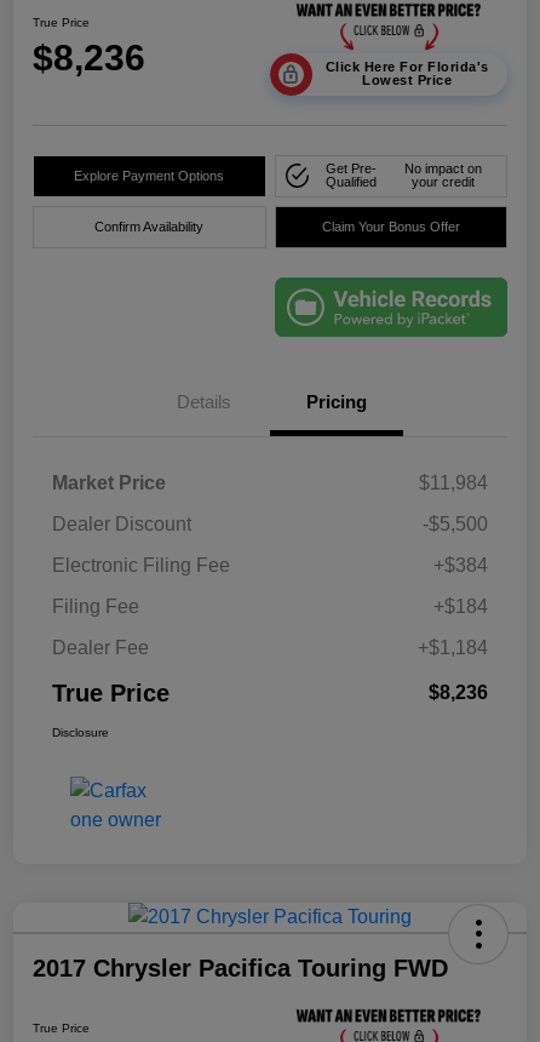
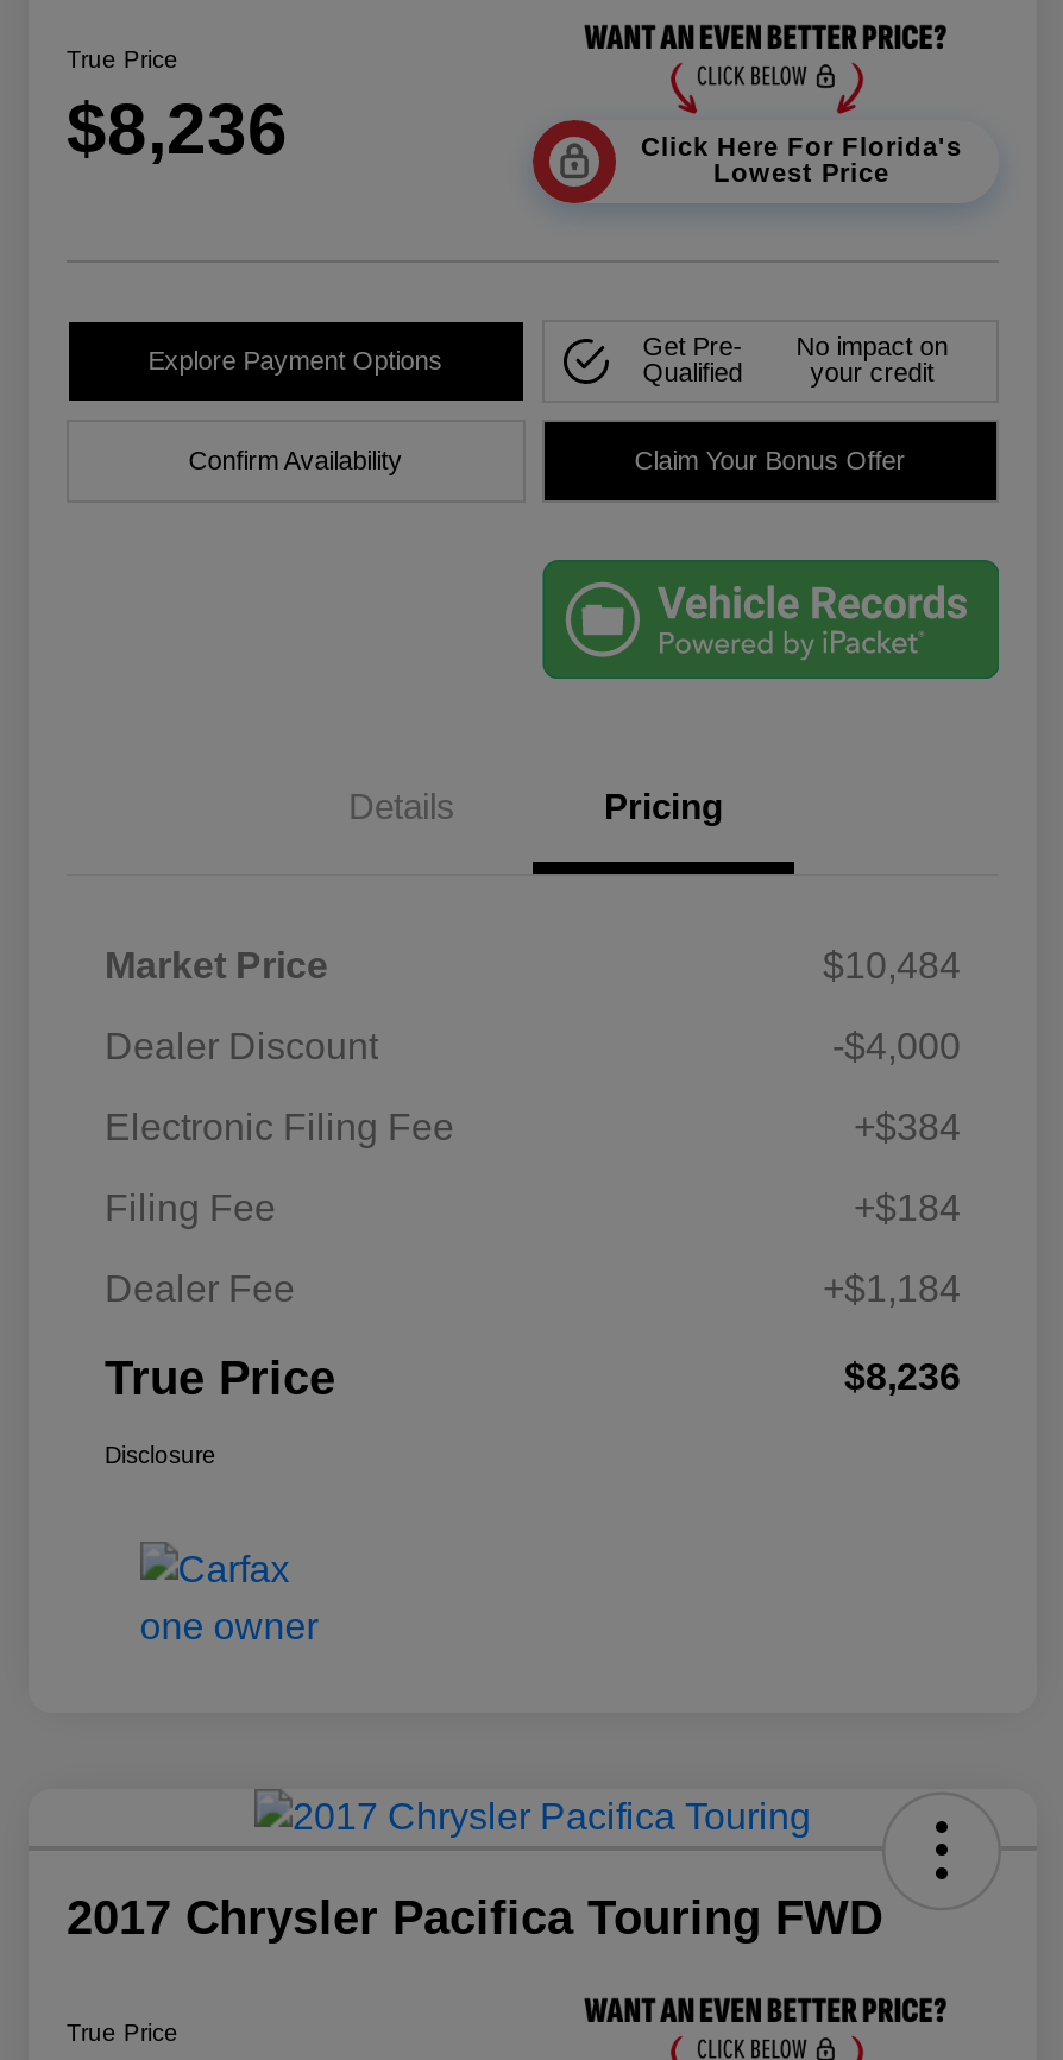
- $11,984
+ $10,484

- -$5,500
+ -$4,000
